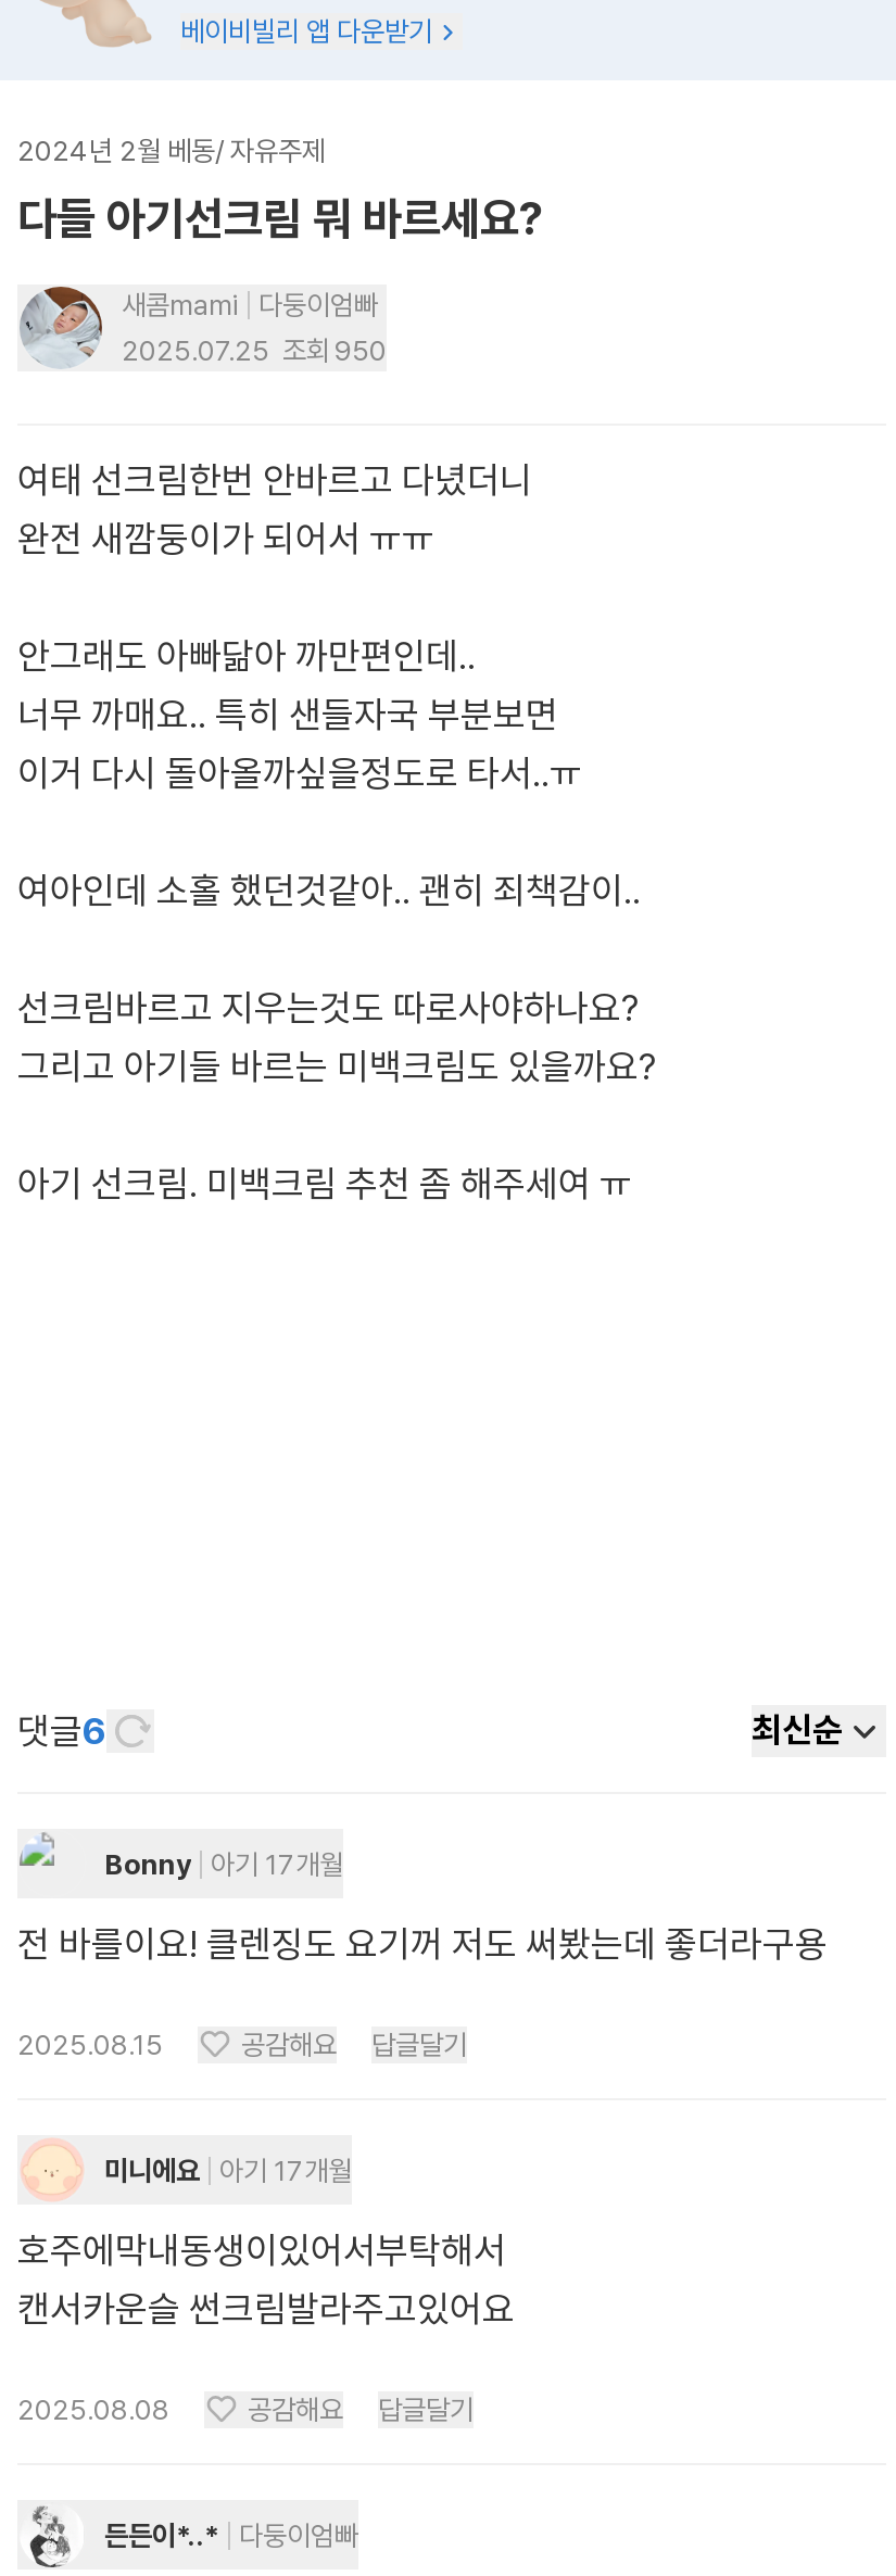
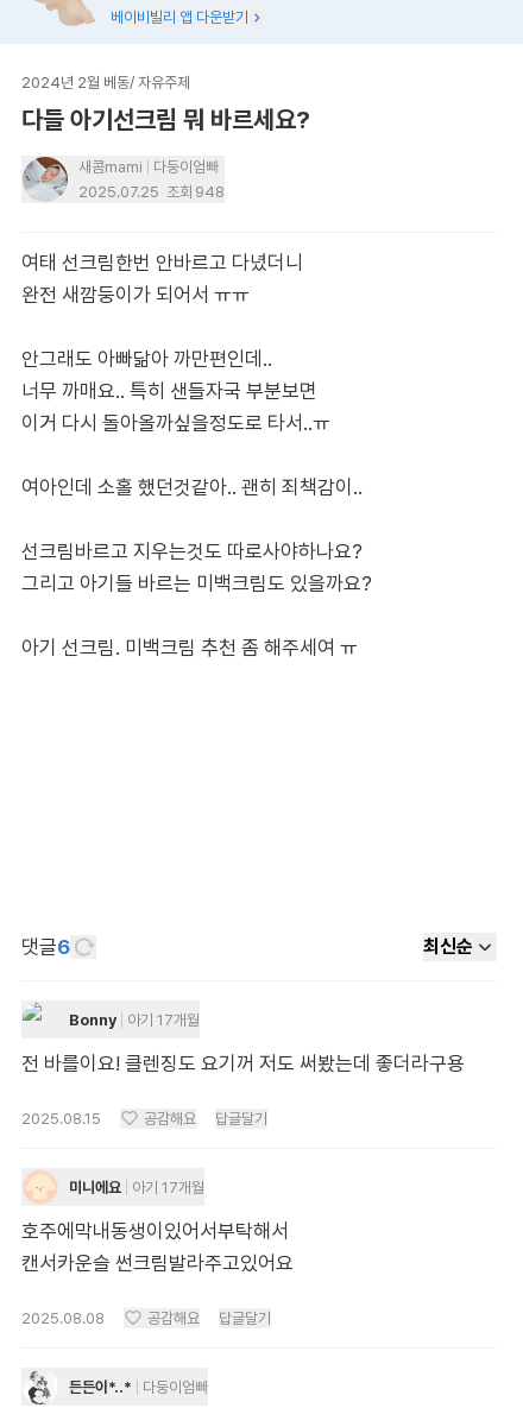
- 2025.07.25 조회 950
+ 2025.07.25 조회 948
